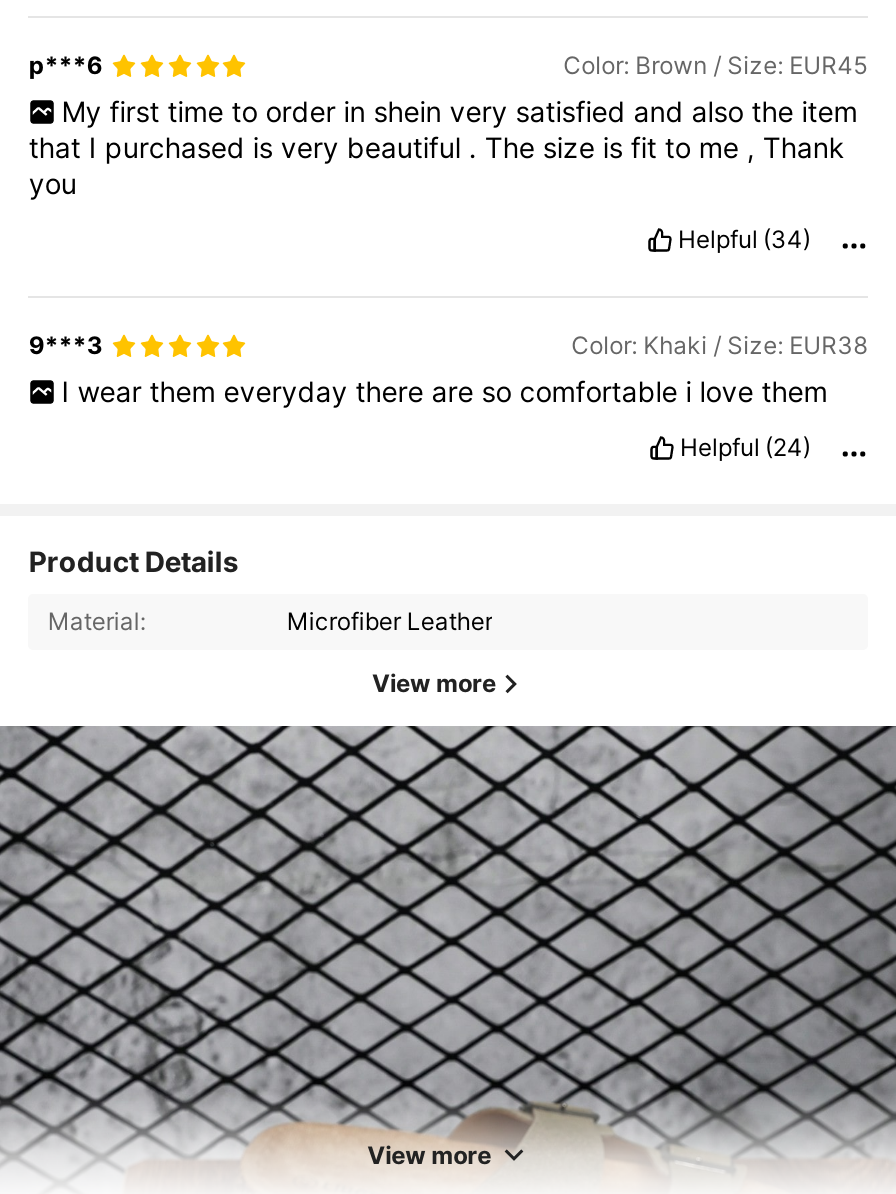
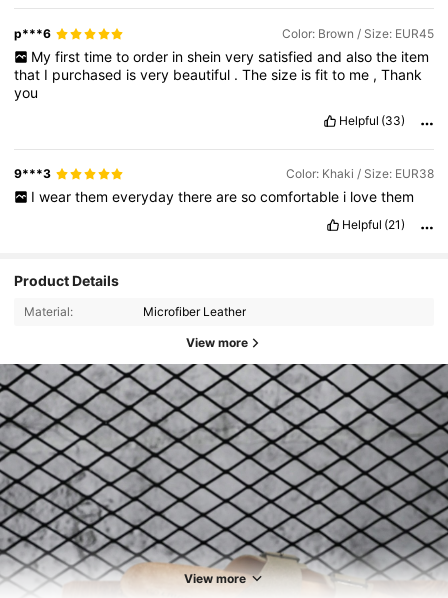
- Helpful (34)
+ Helpful (33)

- Helpful (24)
+ Helpful (21)
